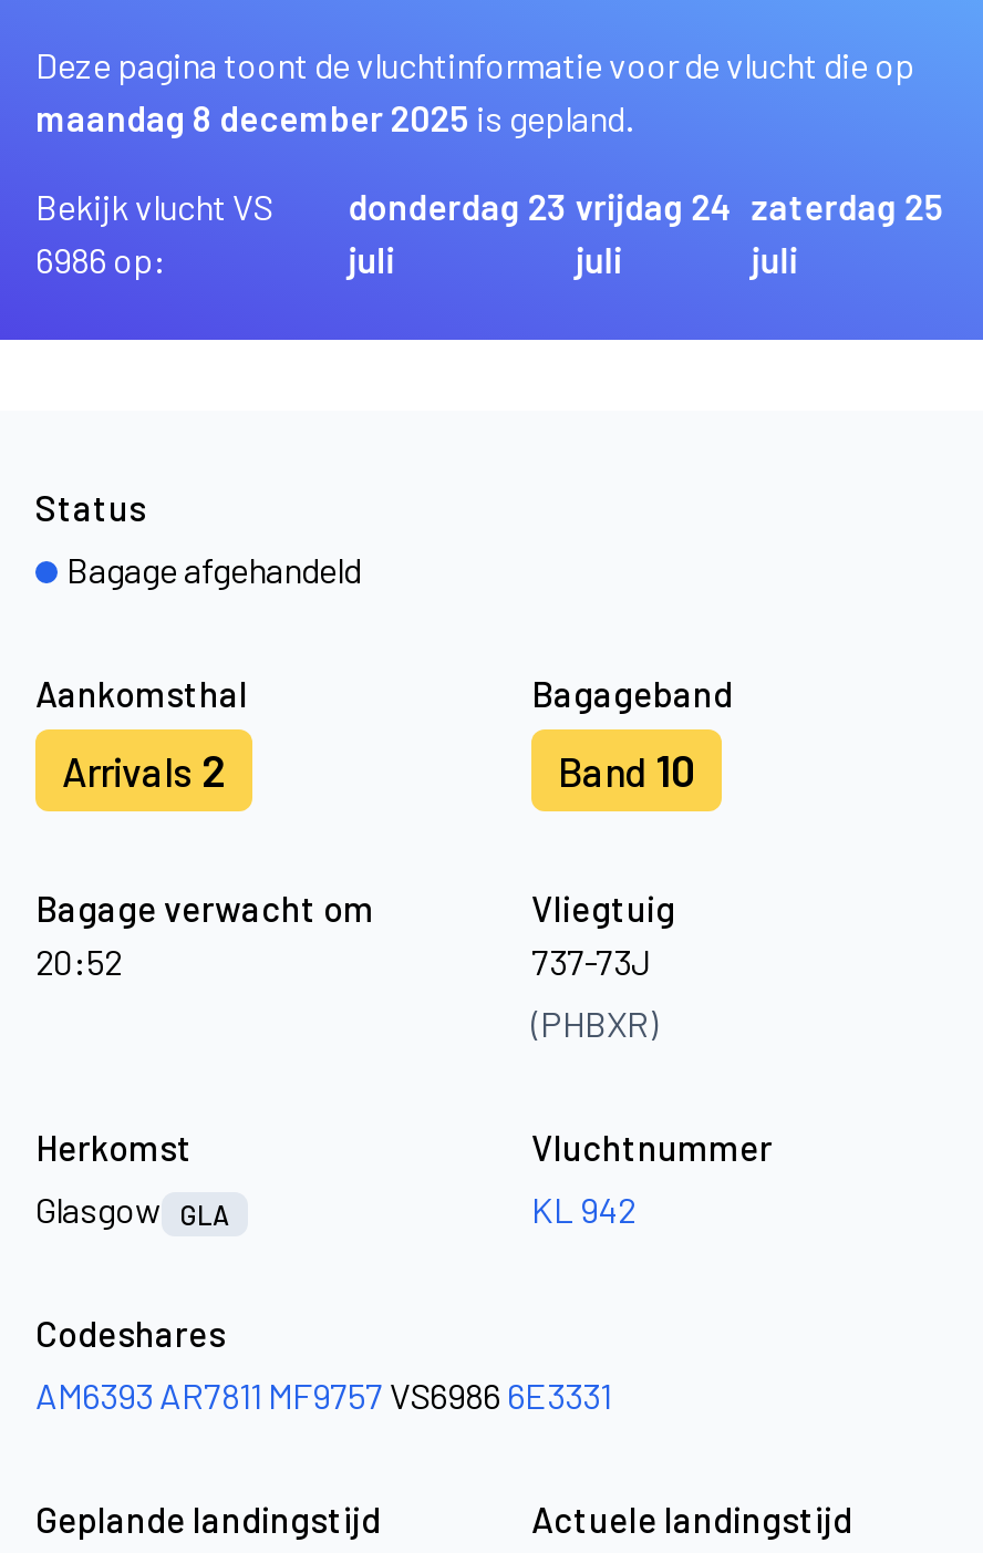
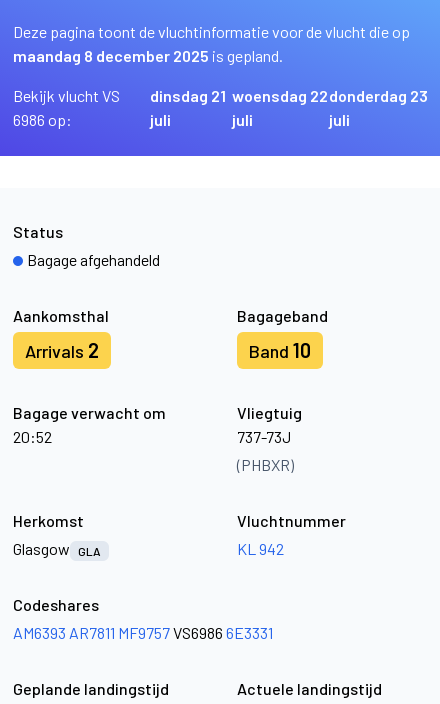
- donderdag 23
+ dinsdag 21

- vrijdag 24
+ woensdag 22

- zaterdag 25
+ donderdag 23
